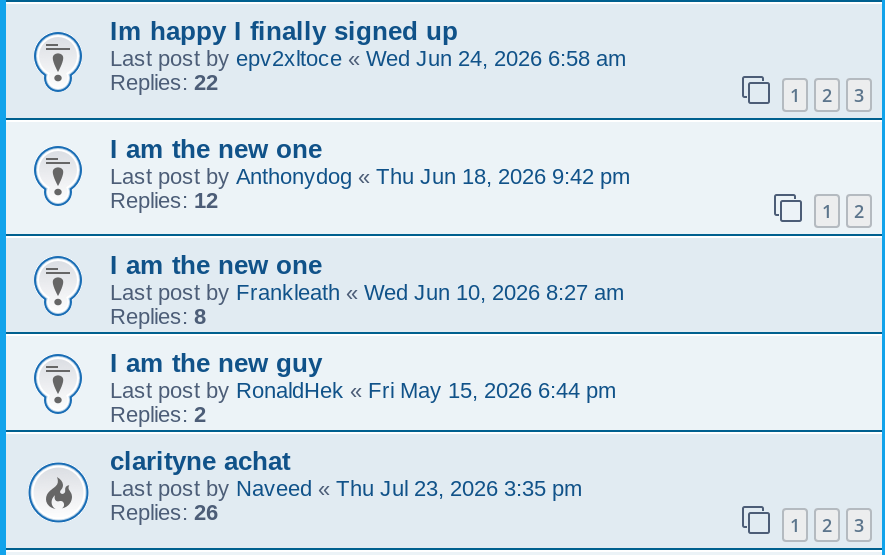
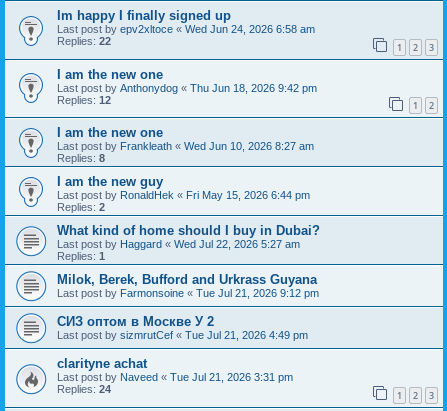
+ [image]
+ What kind of home should I buy in Dubai?
+ Last post by Haggard «Wed Jul 22, 2026 5:27 am
+ Replies: 1
+ Milok, Berek, Bufford and Urkrass Guyana
+ Last post by Farmonsoine «Tue Jul 21, 2026 9:12 pm
+ СИЗ оптом в Москве У 2
+ Last post by sizmrutCef «Tue Jul 21, 2026 4:49 pm

+ [image]

- Last post by Naveed «Thu Jul 23, 2026 3:35 pm
+ Last post by Naveed «Tue Jul 21, 2026 3:31 pm

- Replies: 26
+ Replies: 24
